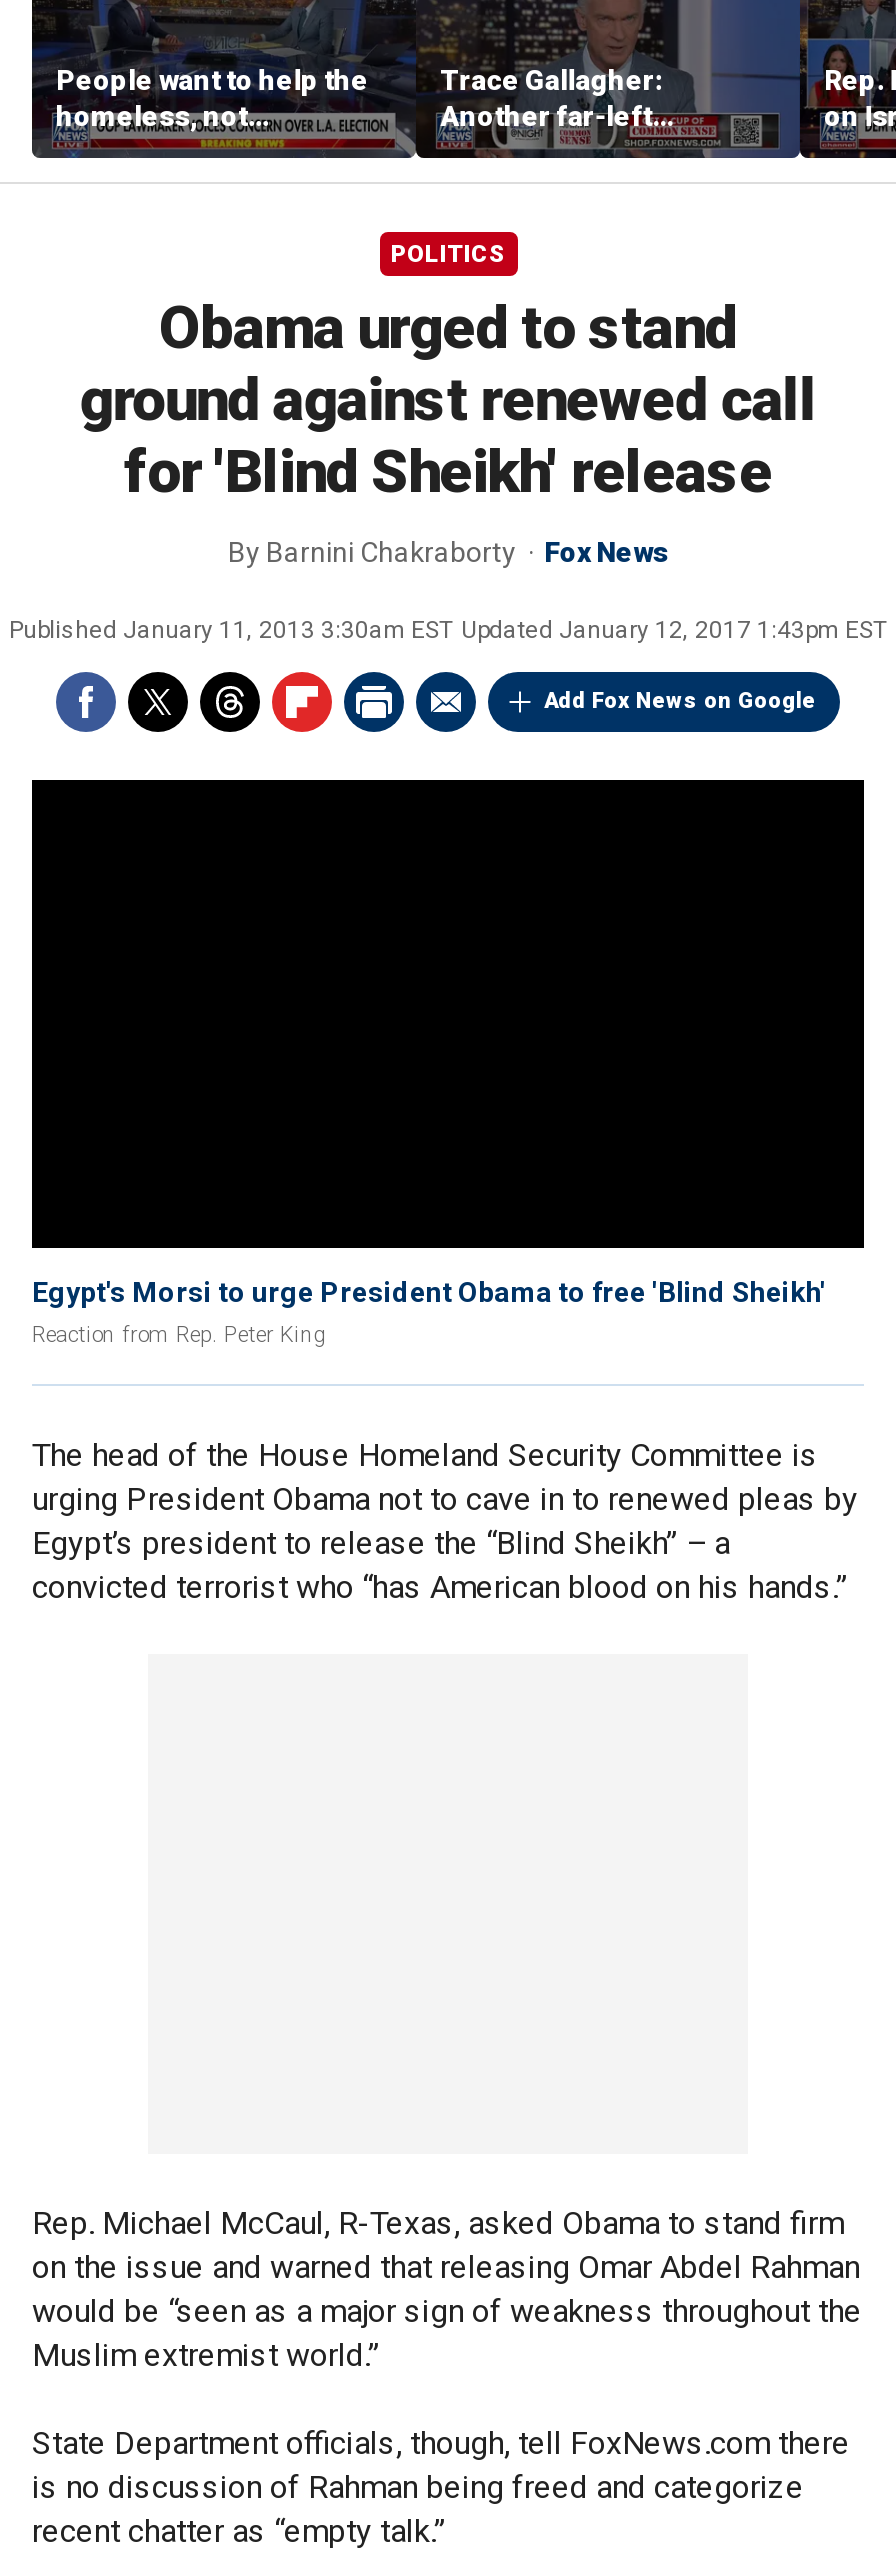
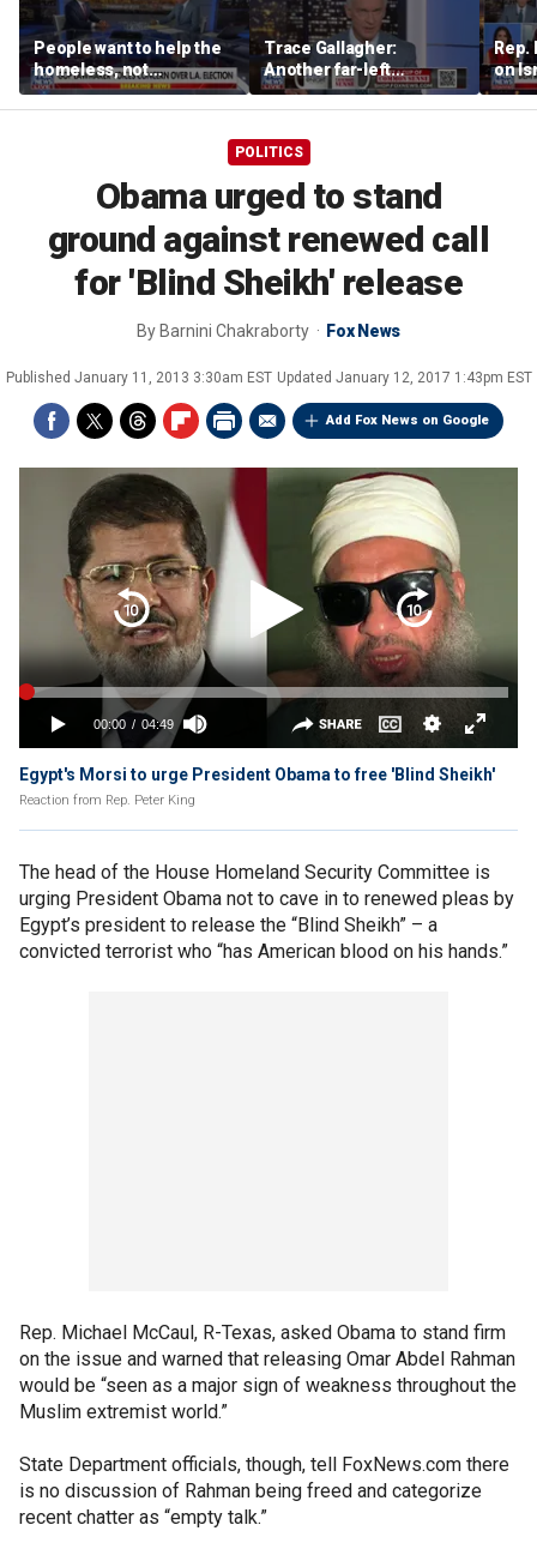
+ [image]
